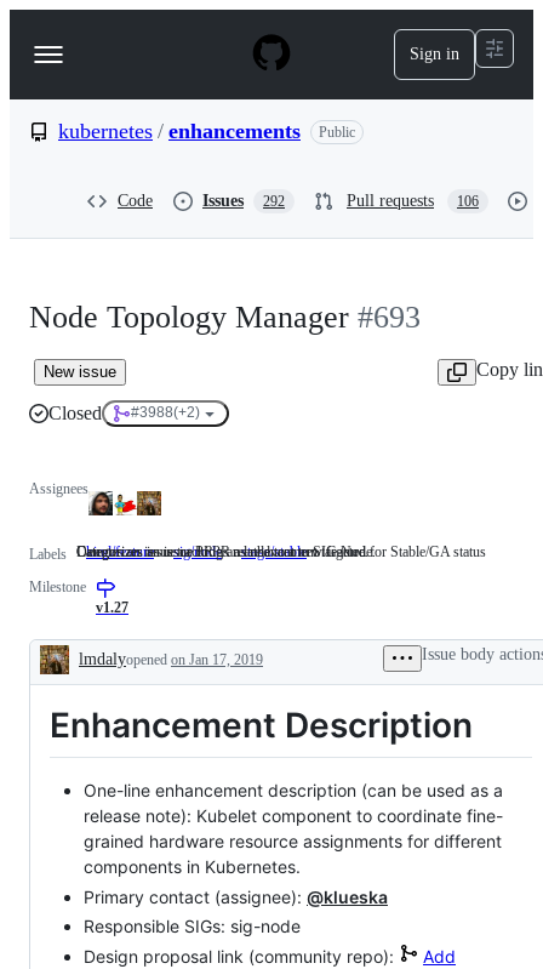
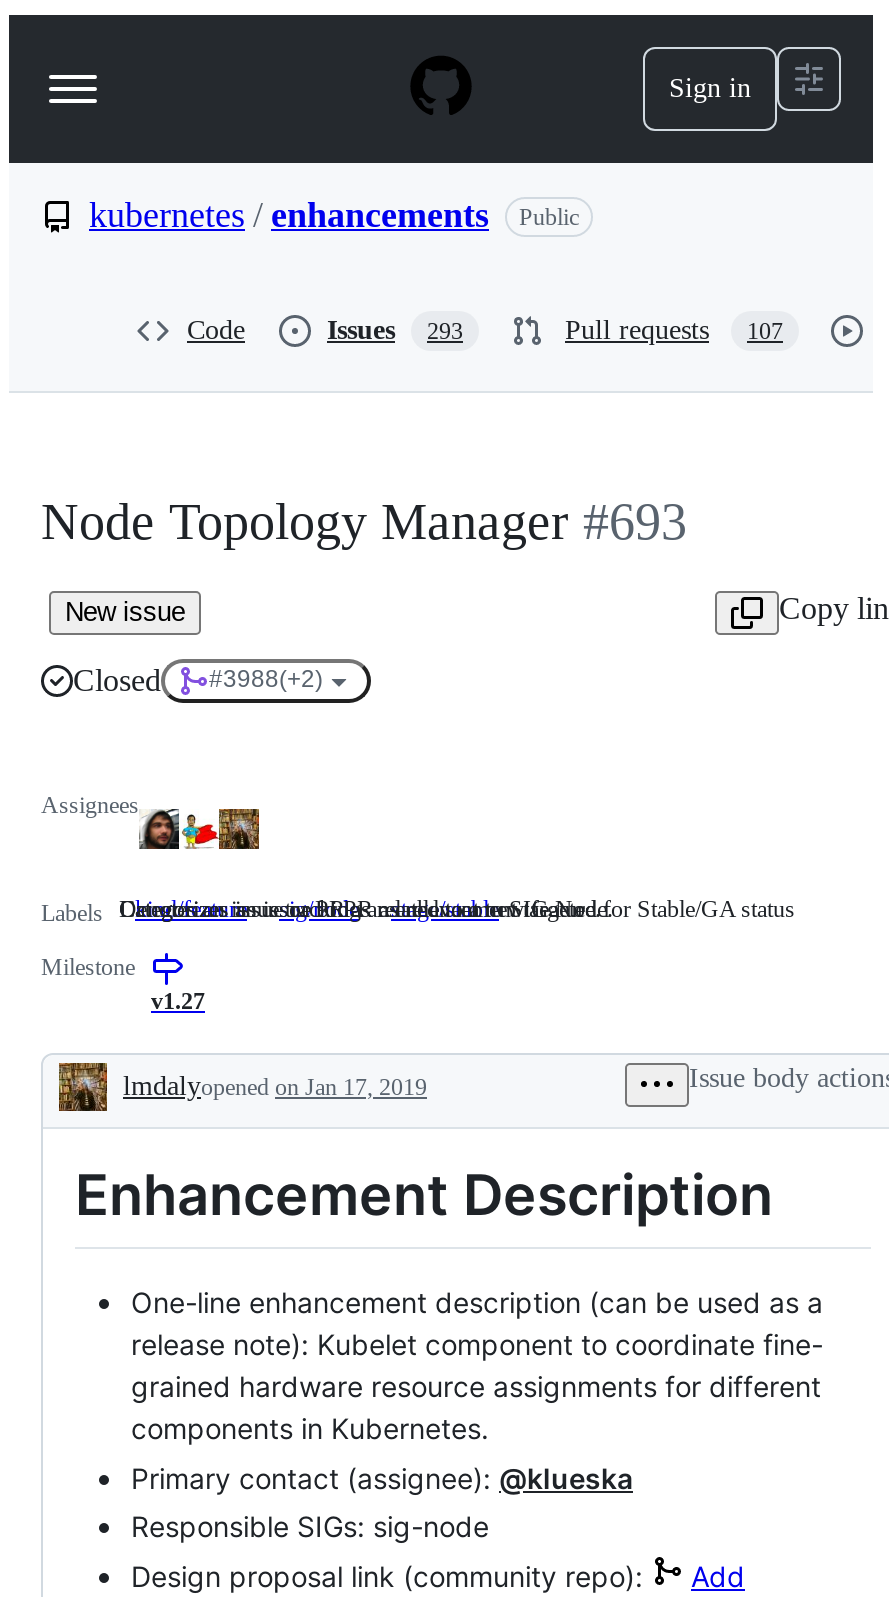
- Issues 292
+ Issues 293

- Pull requests 106
+ Pull requests 107
